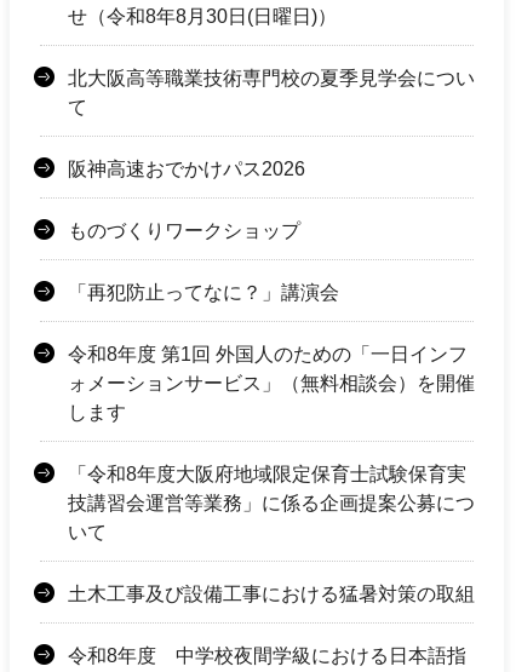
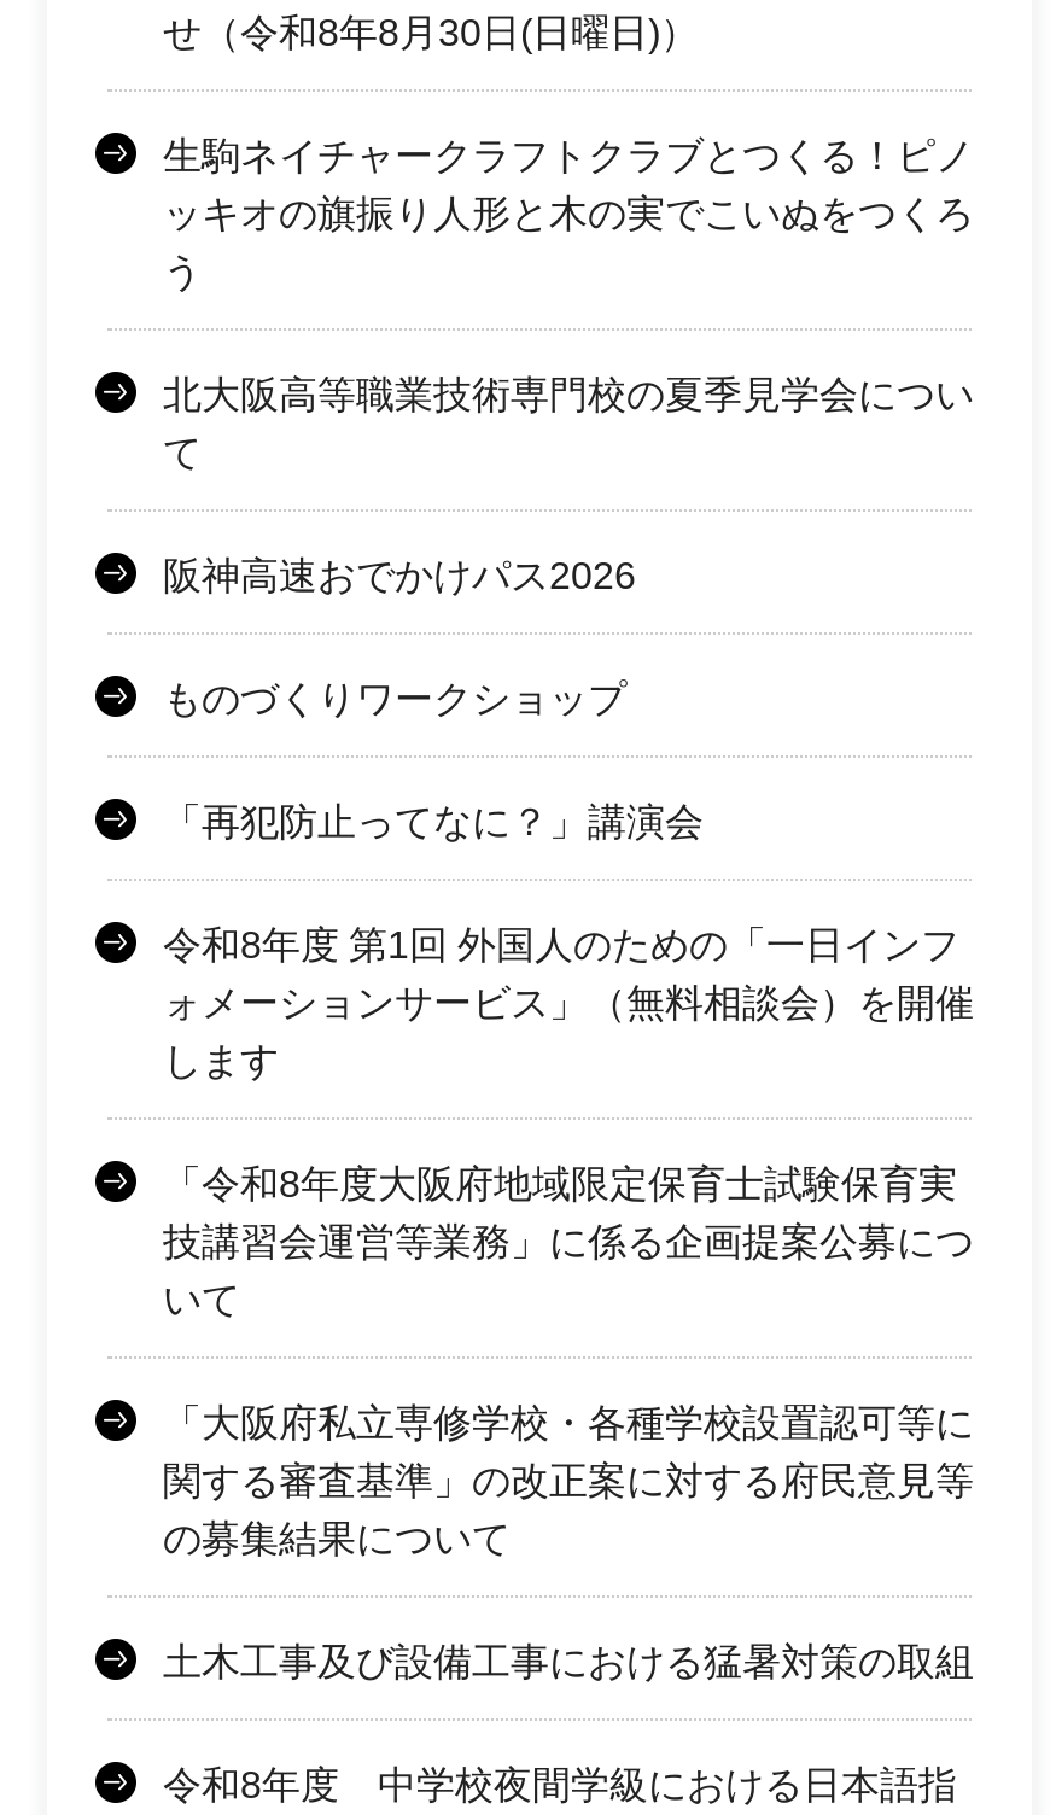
+ 生駒ネイチャークラフトクラブとつくる！ピノ
+ ッキオの旗振り人形と木の実でこいぬをつくろ
+ う

+ 「大阪府私立専修学校・各種学校設置認可等に
+ 関する審査基準」の改正案に対する府民意見等
+ の募集結果について
